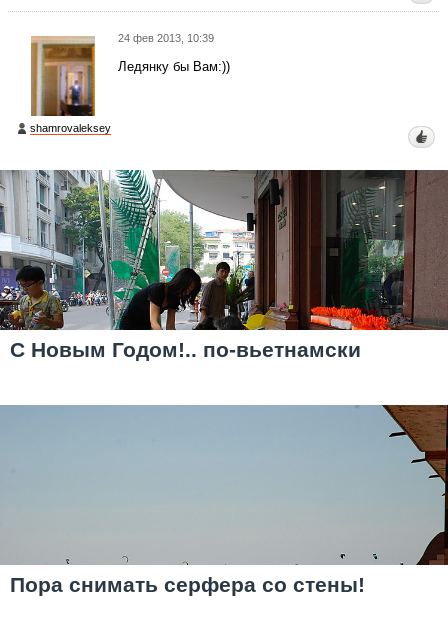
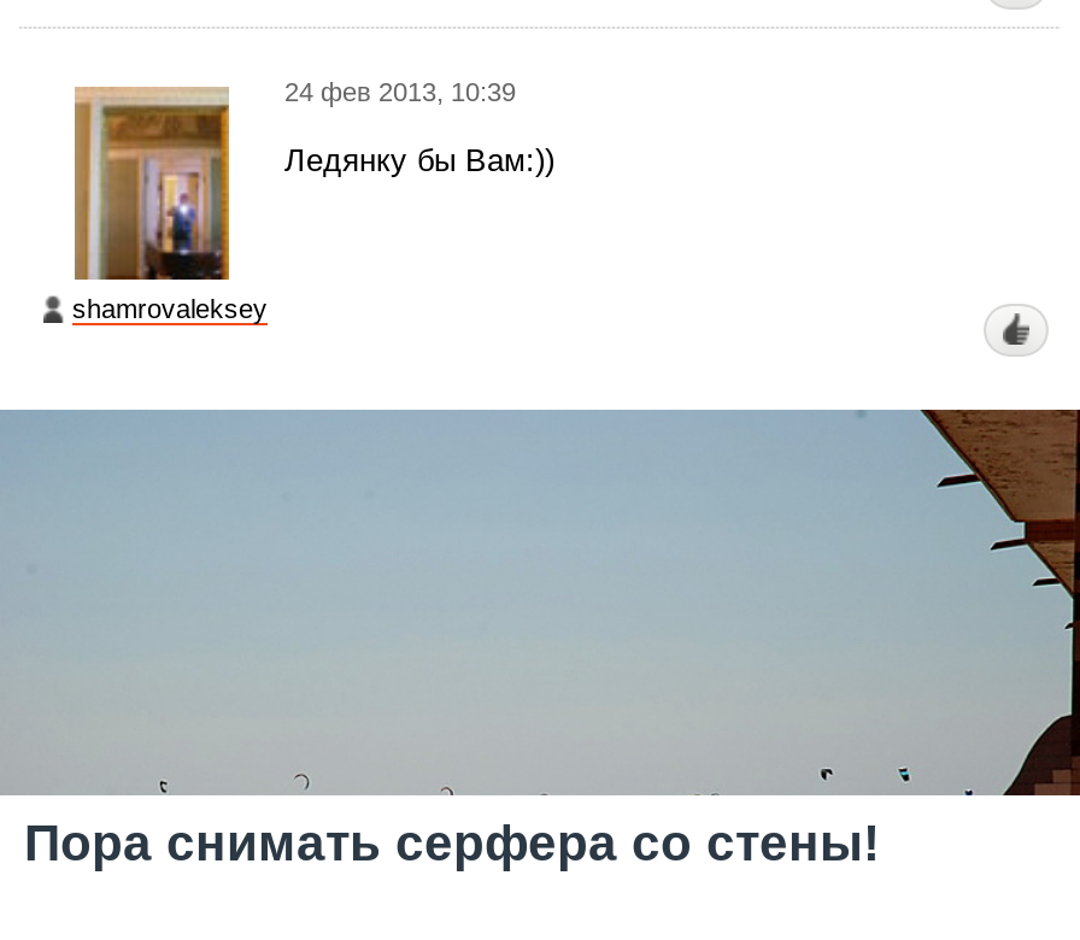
- [image]
- С Новым Годом!.. по-вьетнамски
